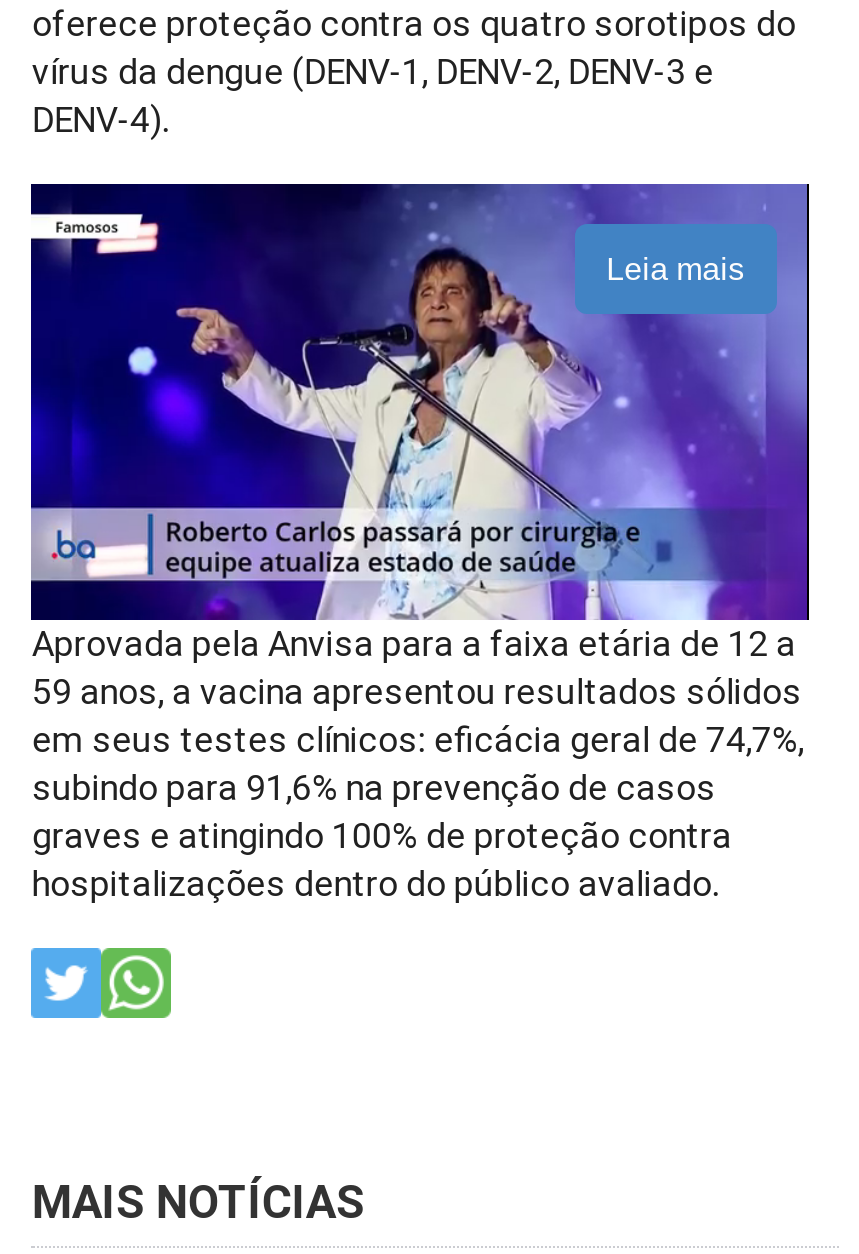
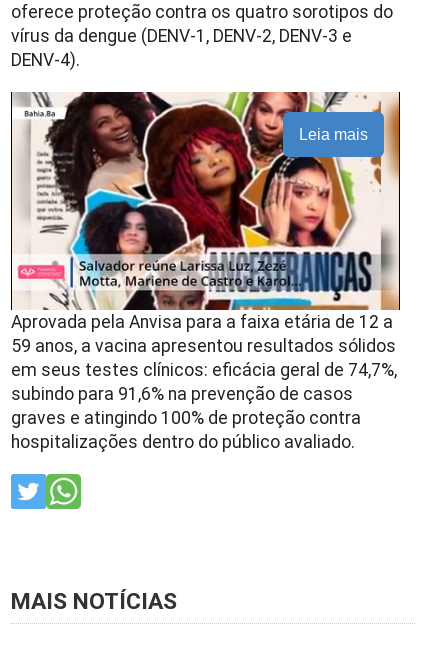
- [image]
+ [image]
